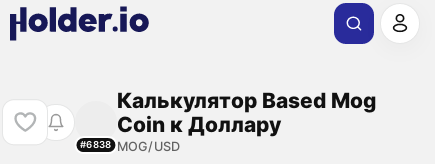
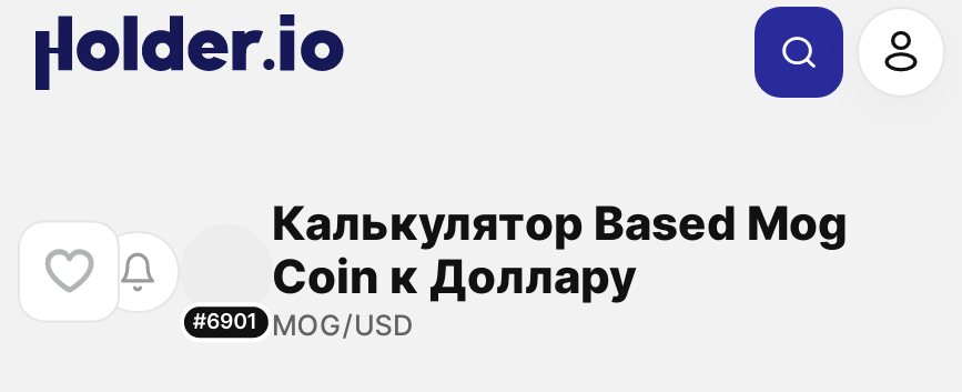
- #6838 MOG/USD
+ #6901 MOG/USD
